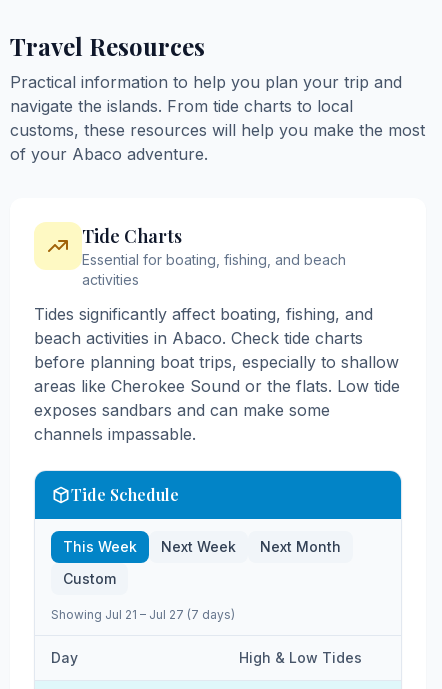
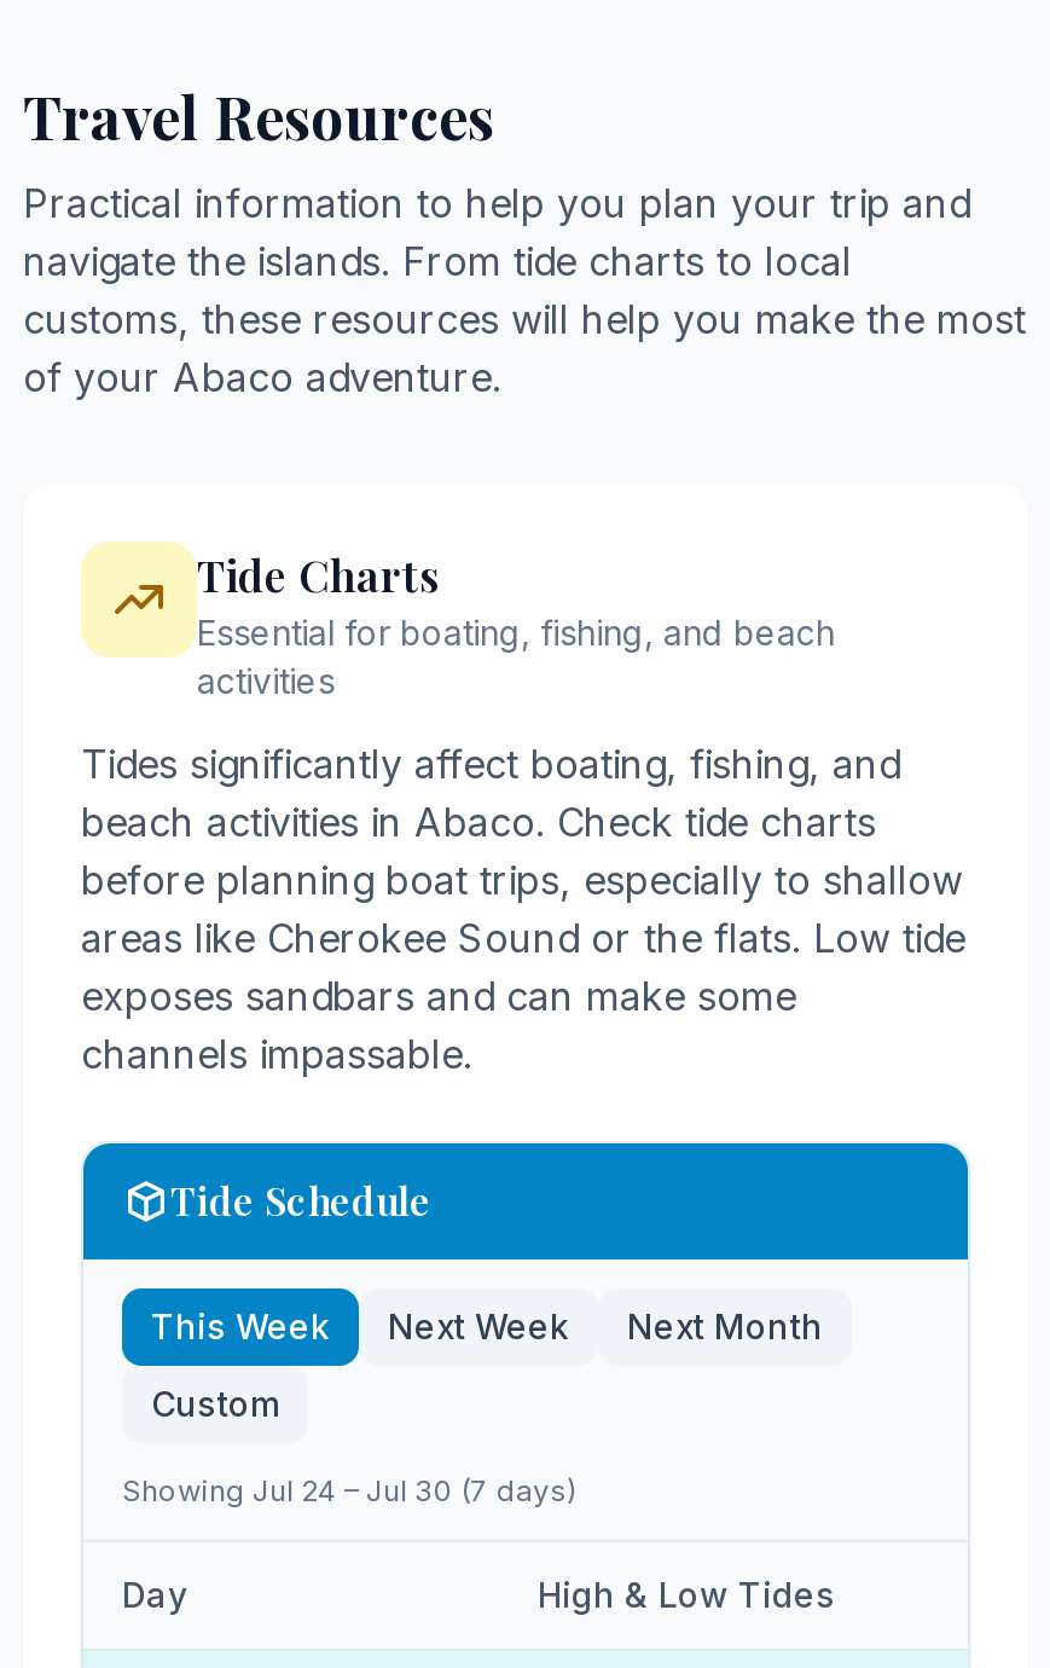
- Showing Jul 21 – Jul 27 (7 days)
+ Showing Jul 24 – Jul 30 (7 days)
